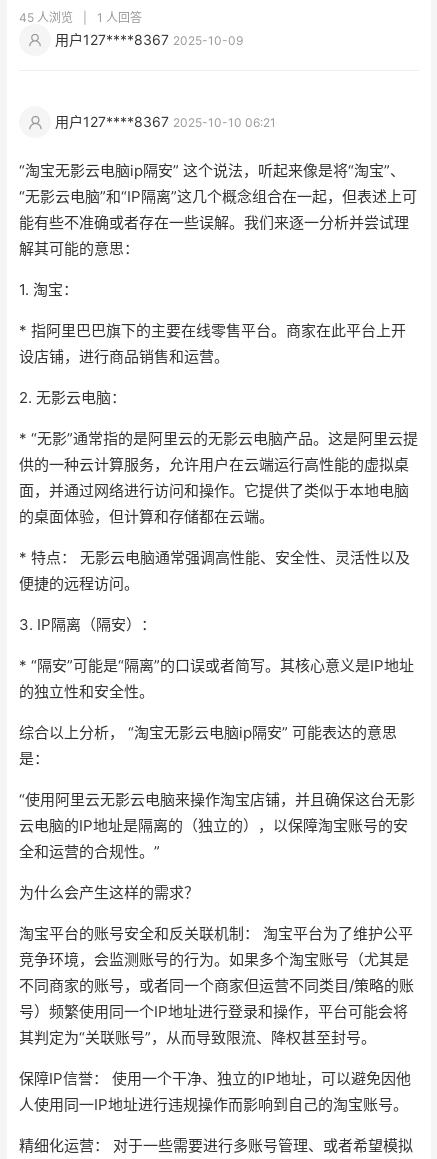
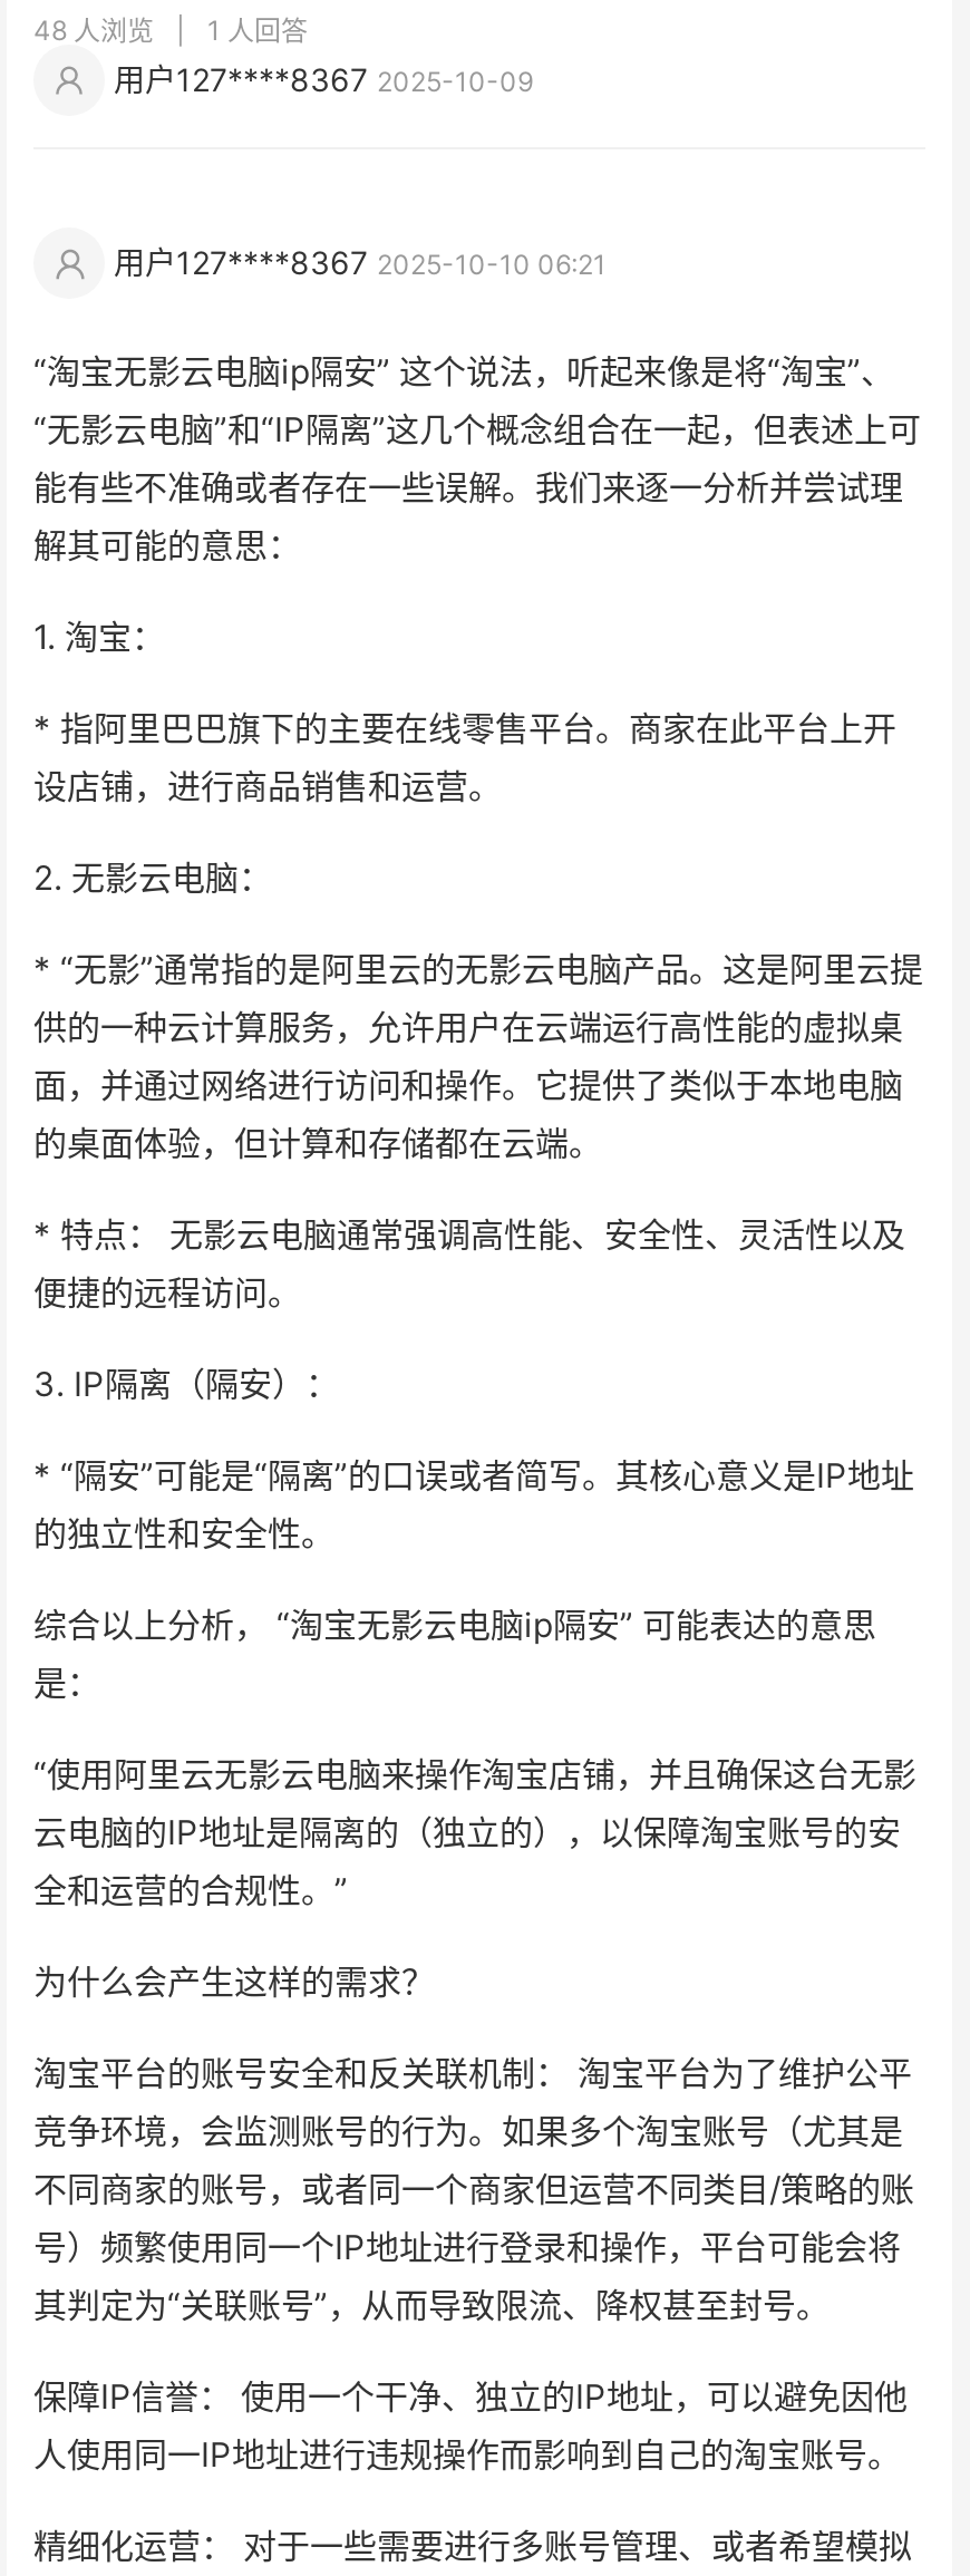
- 45 人浏览
+ 48 人浏览
